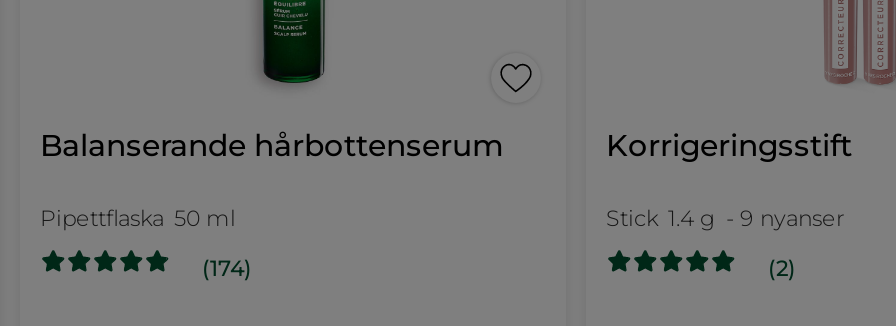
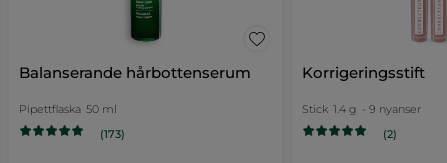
- (174)
+ (173)
